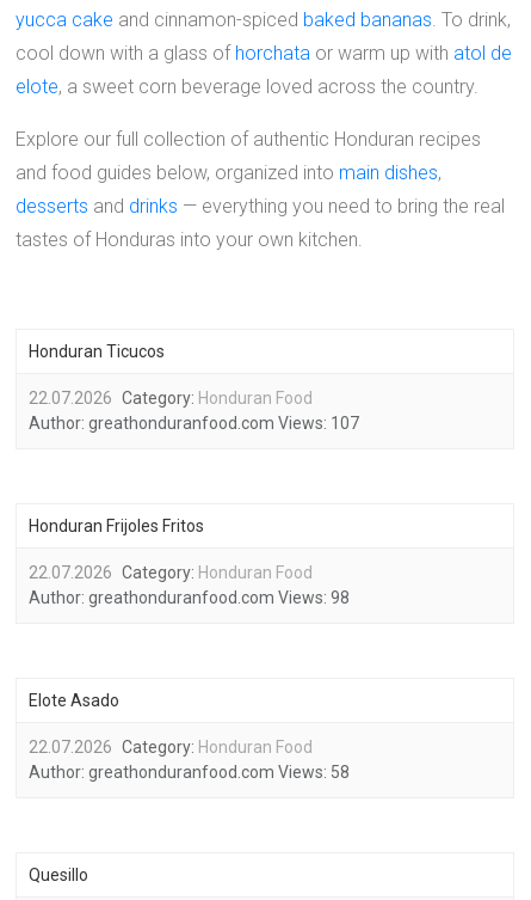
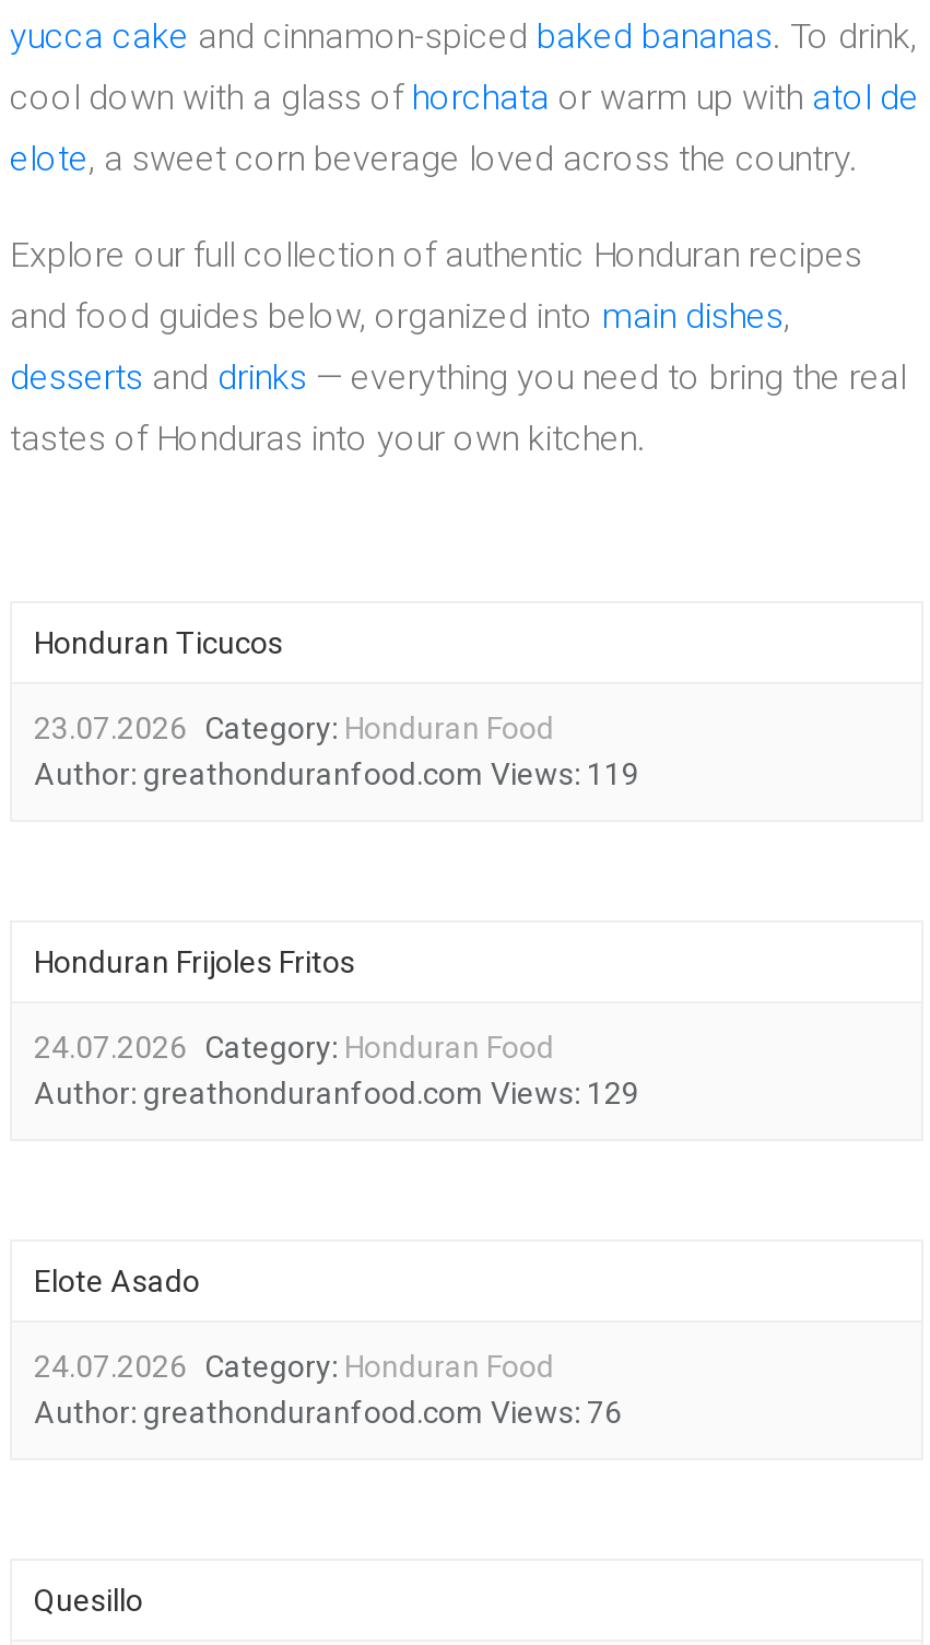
- 22.07.2026 Category: Honduran Food
+ 23.07.2026 Category: Honduran Food

- Author: greathonduranfood.com Views: 107
+ Author: greathonduranfood.com Views: 119

- 22.07.2026 Category: Honduran Food
+ 24.07.2026 Category: Honduran Food

- Author: greathonduranfood.com Views: 98
+ Author: greathonduranfood.com Views: 129

- 22.07.2026 Category: Honduran Food
+ 24.07.2026 Category: Honduran Food

- Author: greathonduranfood.com Views: 58
+ Author: greathonduranfood.com Views: 76
